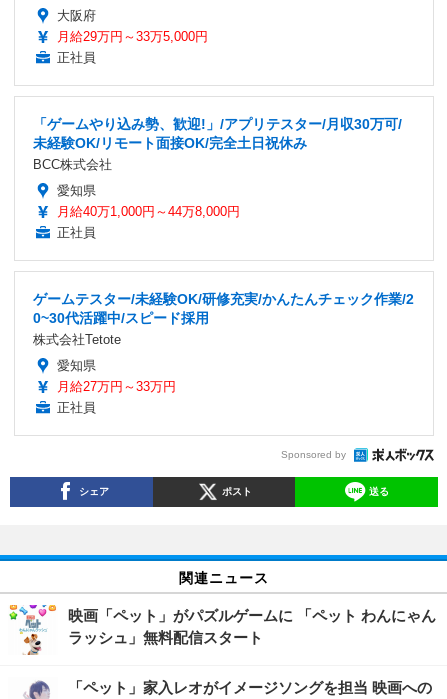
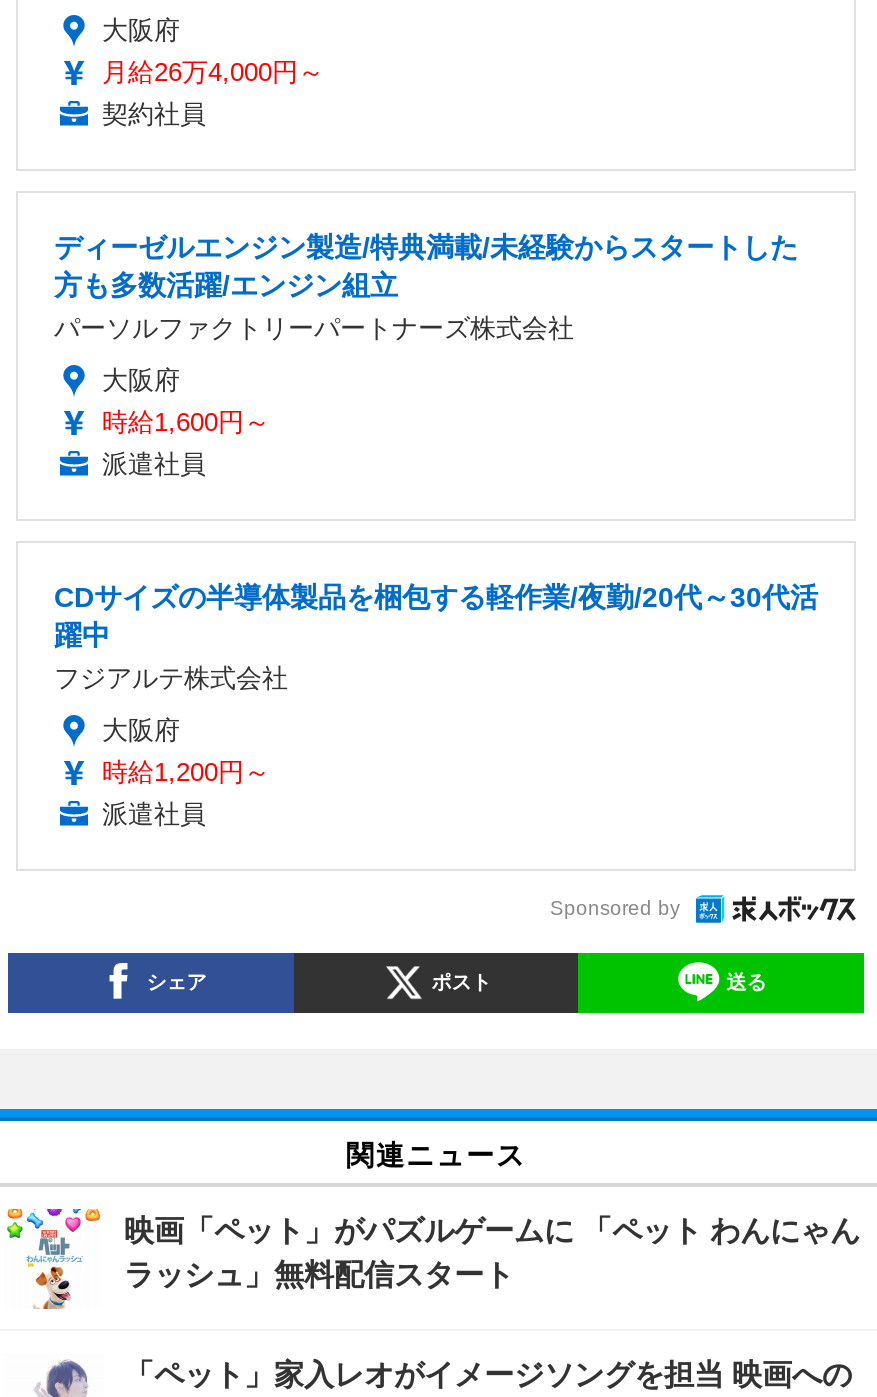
- 月給29万円～33万5,000円
- 正社員
+ 月給26万4,000円～
+ 契約社員

- 「ゲームやり込み勢、歓迎!」/アプリテスター/月収30万可/
- 未経験OK/リモート面接OK/完全土日祝休み
- BCC株式会社
+ ディーゼルエンジン製造/特典満載/未経験からスタートした
+ 方も多数活躍/エンジン組立
+ パーソルファクトリーパートナーズ株式会社

- 愛知県
- 月給40万1,000円～44万8,000円
- 正社員
+ 大阪府
+ 時給1,600円～
+ 派遣社員

- ゲームテスター/未経験OK/研修充実/かんたんチェック作業/2
- 0~30代活躍中/スピード採用
- 株式会社Tetote
+ CDサイズの半導体製品を梱包する軽作業/夜勤/20代～30代活
+ 躍中
+ フジアルテ株式会社

- 愛知県
- 月給27万円～33万円
- 正社員
+ 大阪府
+ 時給1,200円～
+ 派遣社員
